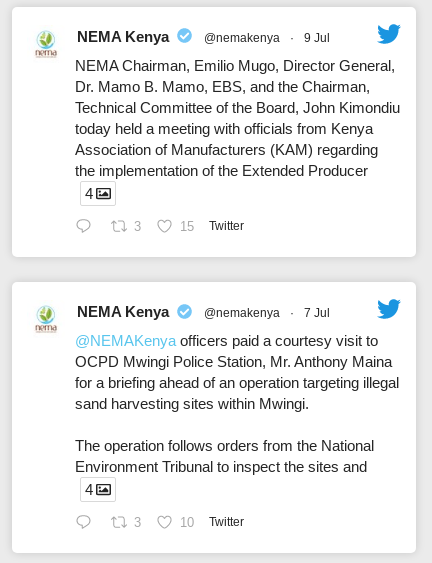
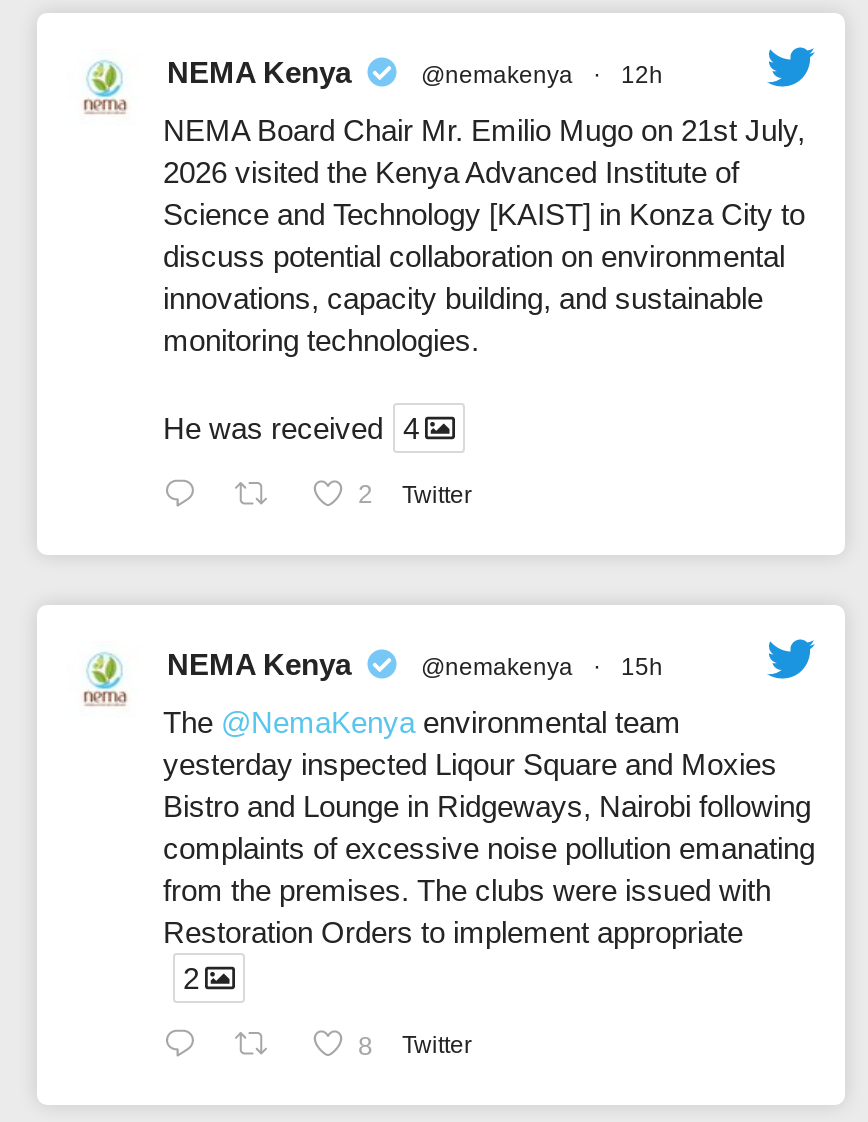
- 9 Jul
- NEMA Chairman, Emilio Mugo, Director General,
- Dr. Mamo B. Mamo, EBS, and the Chairman,
- Technical Committee of the Board, John Kimondiu
- today held a meeting with officials from Kenya
- Association of Manufacturers (KAM) regarding
- the implementation of the Extended Producer
- 4
- 3
- 15
+ 12h
+ NEMA Board Chair Mr. Emilio Mugo on 21st July,
+ 2026 visited the Kenya Advanced Institute of
+ Science and Technology [KAIST] in Konza City to
+ discuss potential collaboration on environmental
+ innovations, capacity building, and sustainable
+ monitoring technologies.
+ He was received 4
+ 2

moved down: [image] | Twitter | NEMA Kenya | @nemakenya

- 7 Jul
- @NEMAKenya officers paid a courtesy visit to
- OCPD Mwingi Police Station, Mr. Anthony Maina
- for a briefing ahead of an operation targeting illegal
- sand harvesting sites within Mwingi.
- The operation follows orders from the National
- Environment Tribunal to inspect the sites and
- 4
- 3
- 10
+ 15h
+ The @NemaKenya environmental team
+ yesterday inspected Liqour Square and Moxies
+ Bistro and Lounge in Ridgeways, Nairobi following
+ complaints of excessive noise pollution emanating
+ from the premises. The clubs were issued with
+ Restoration Orders to implement appropriate
+ 2
+ 8
